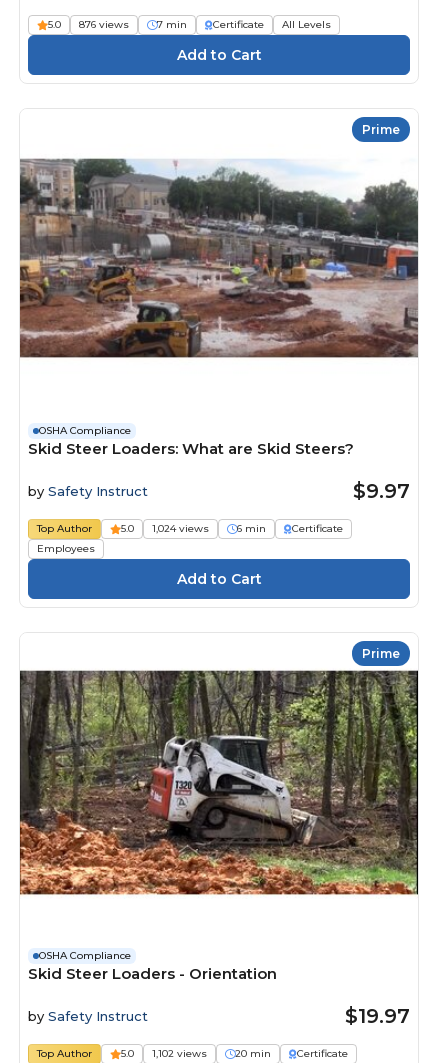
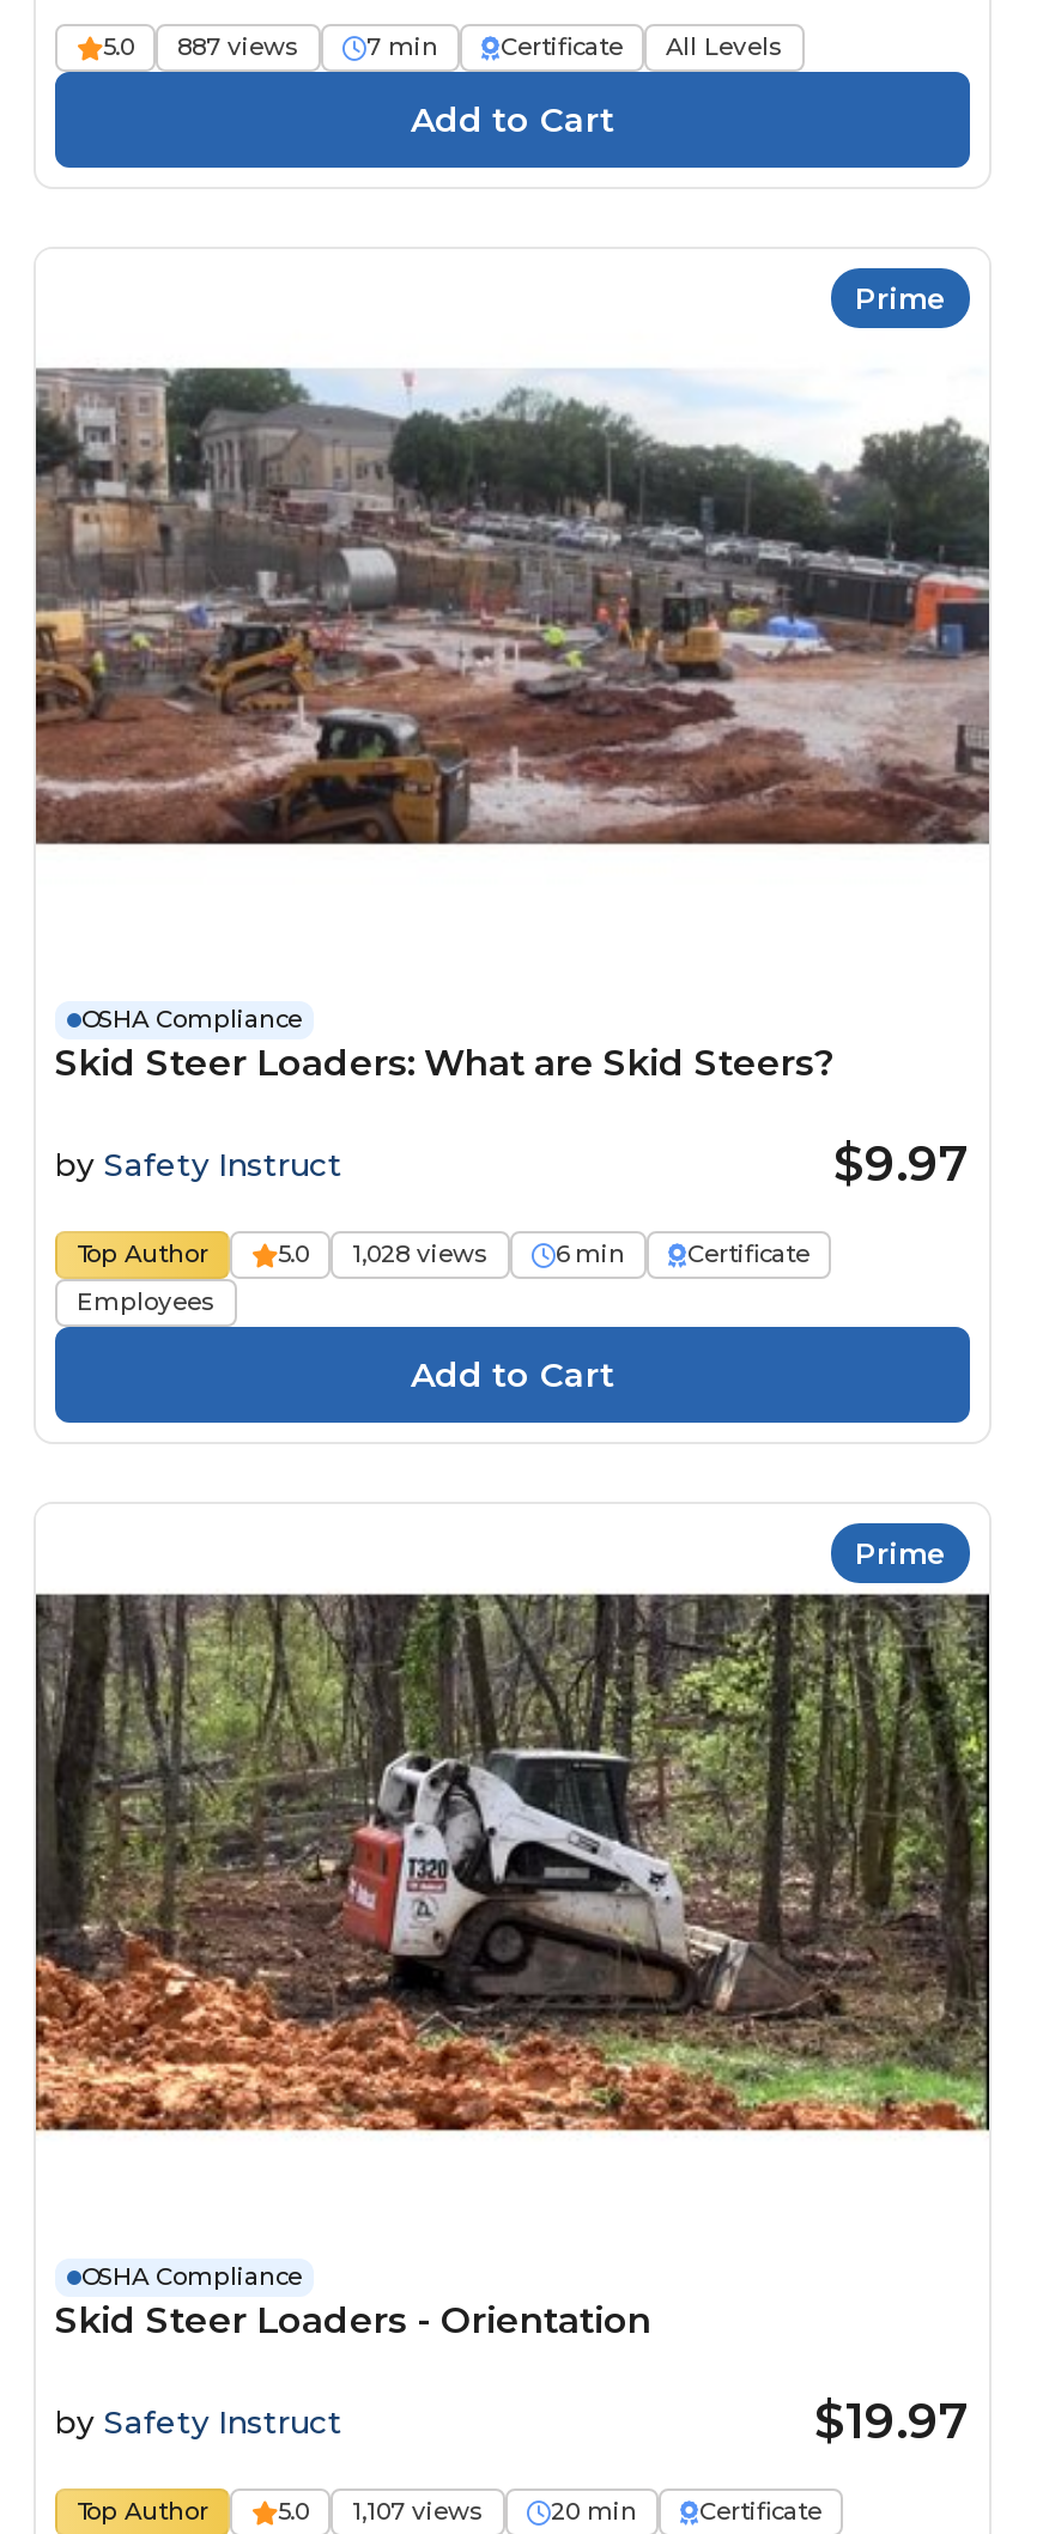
- 5.0 876 views
+ 5.0 887 views

- 5.0 1,024 views
+ 5.0 1,028 views

- 5.0 1,102 views
+ 5.0 1,107 views
